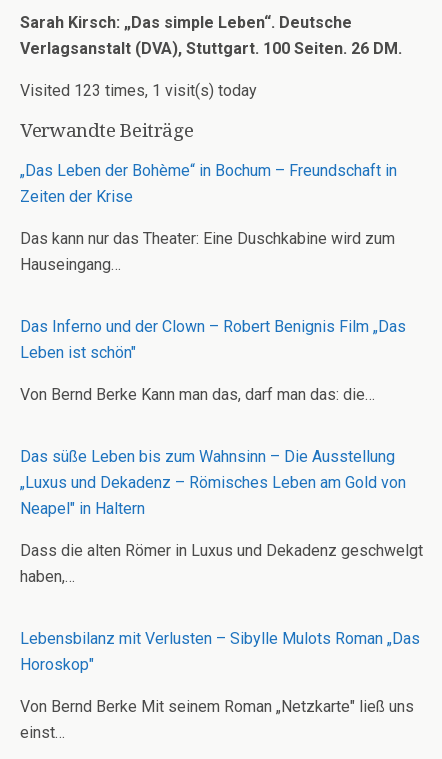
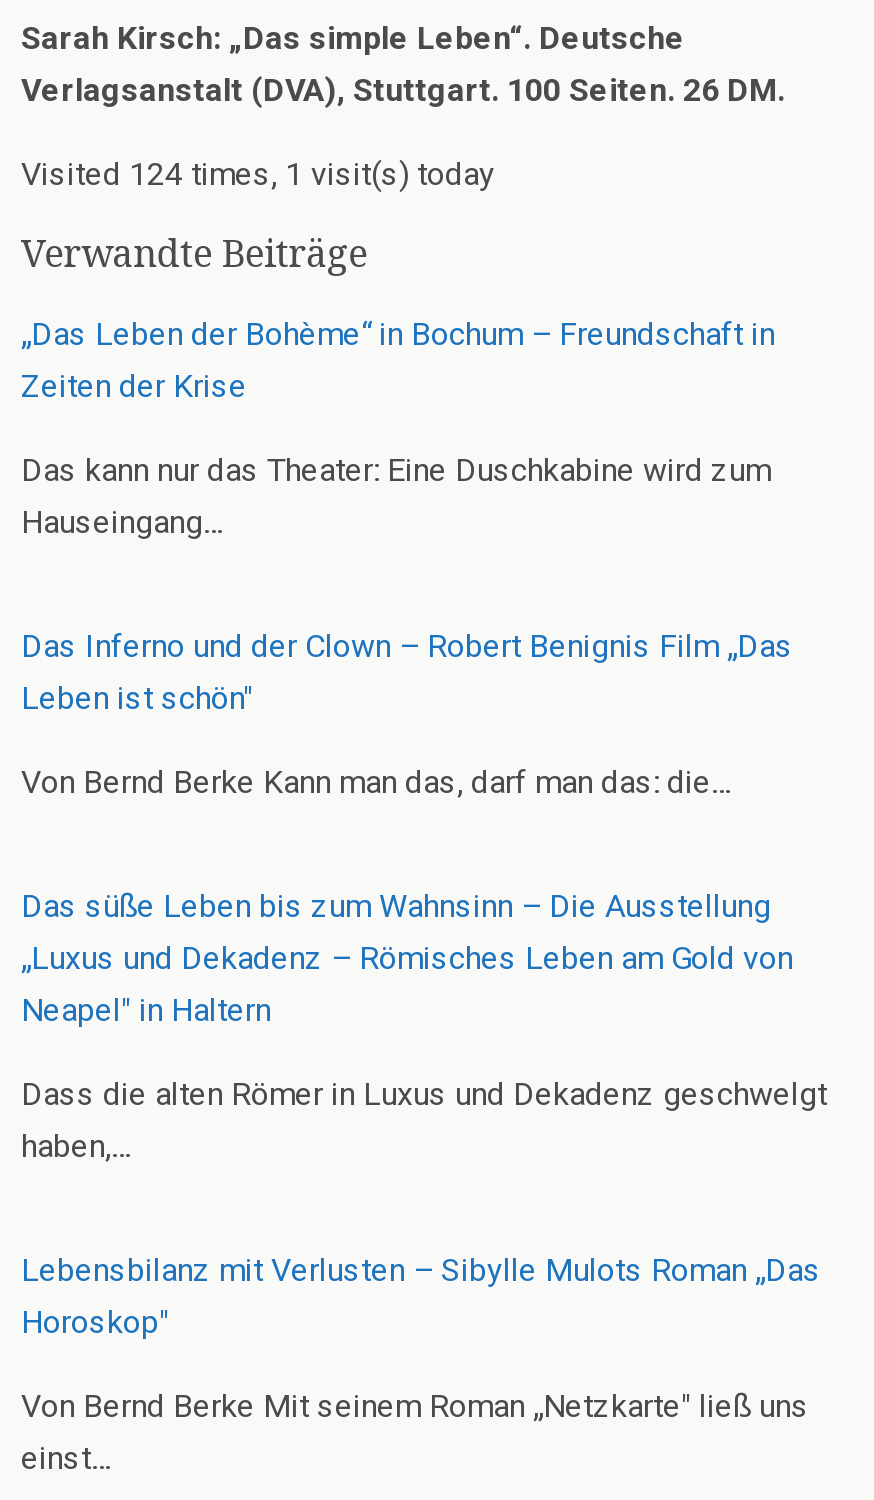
- Visited 123 times, 1 visit(s) today
+ Visited 124 times, 1 visit(s) today
